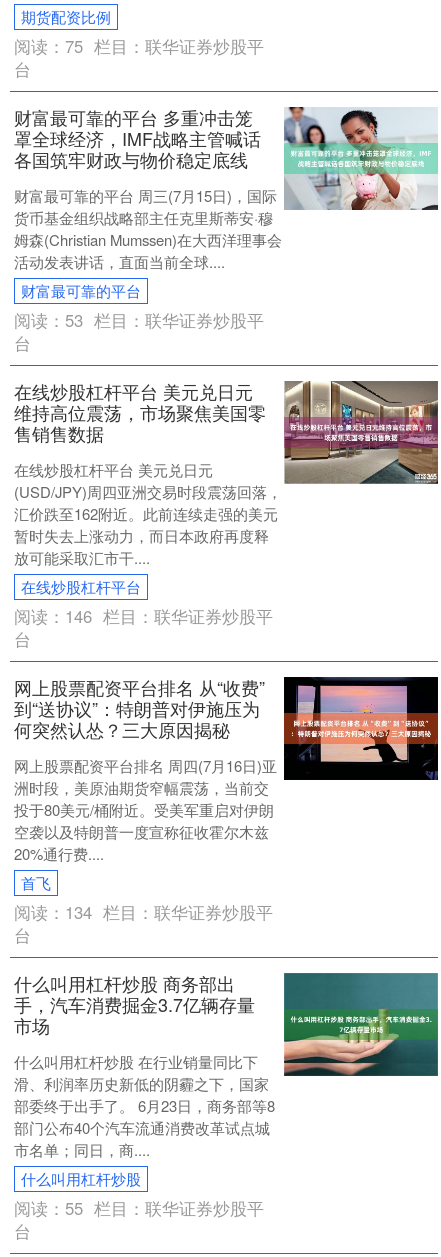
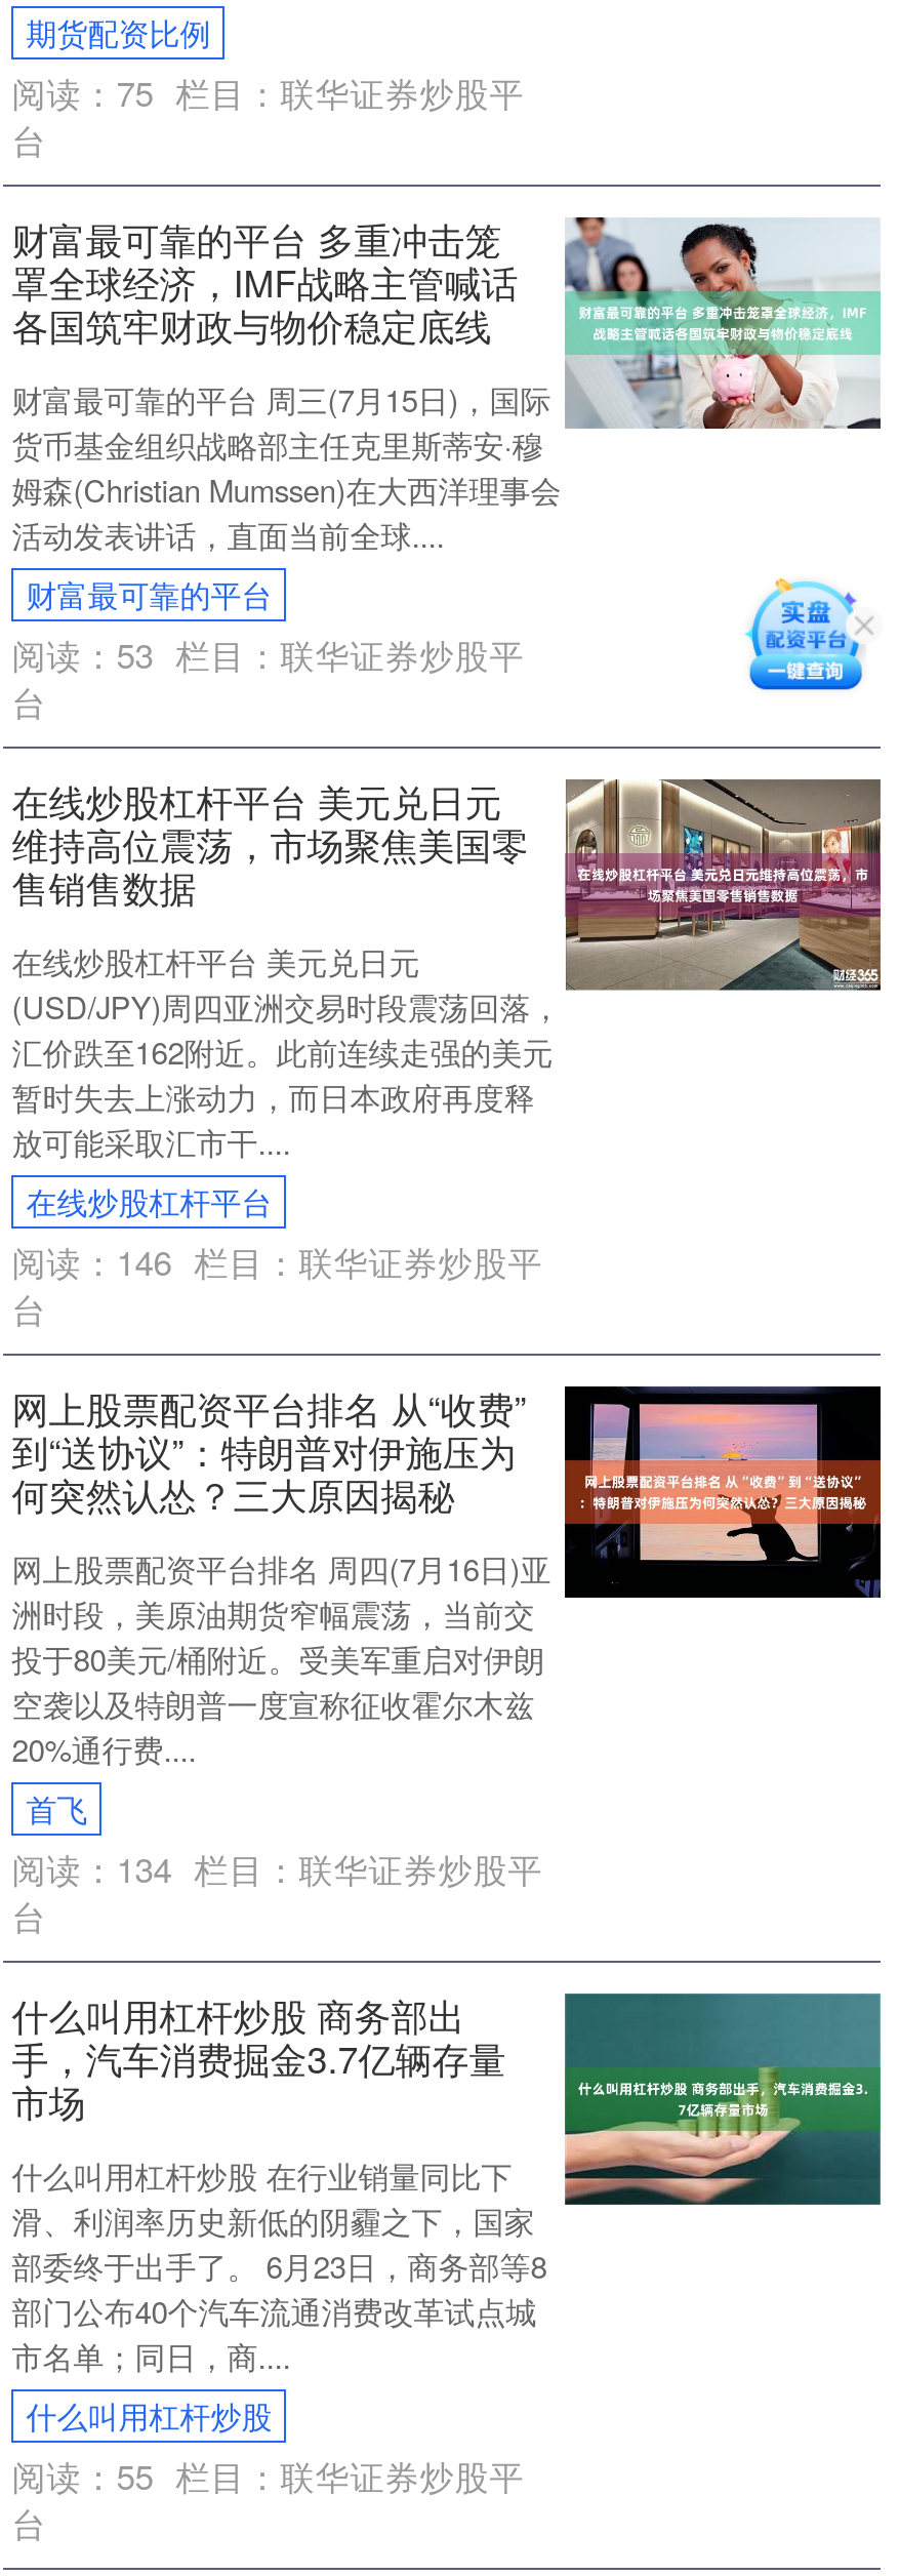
+ [image]
